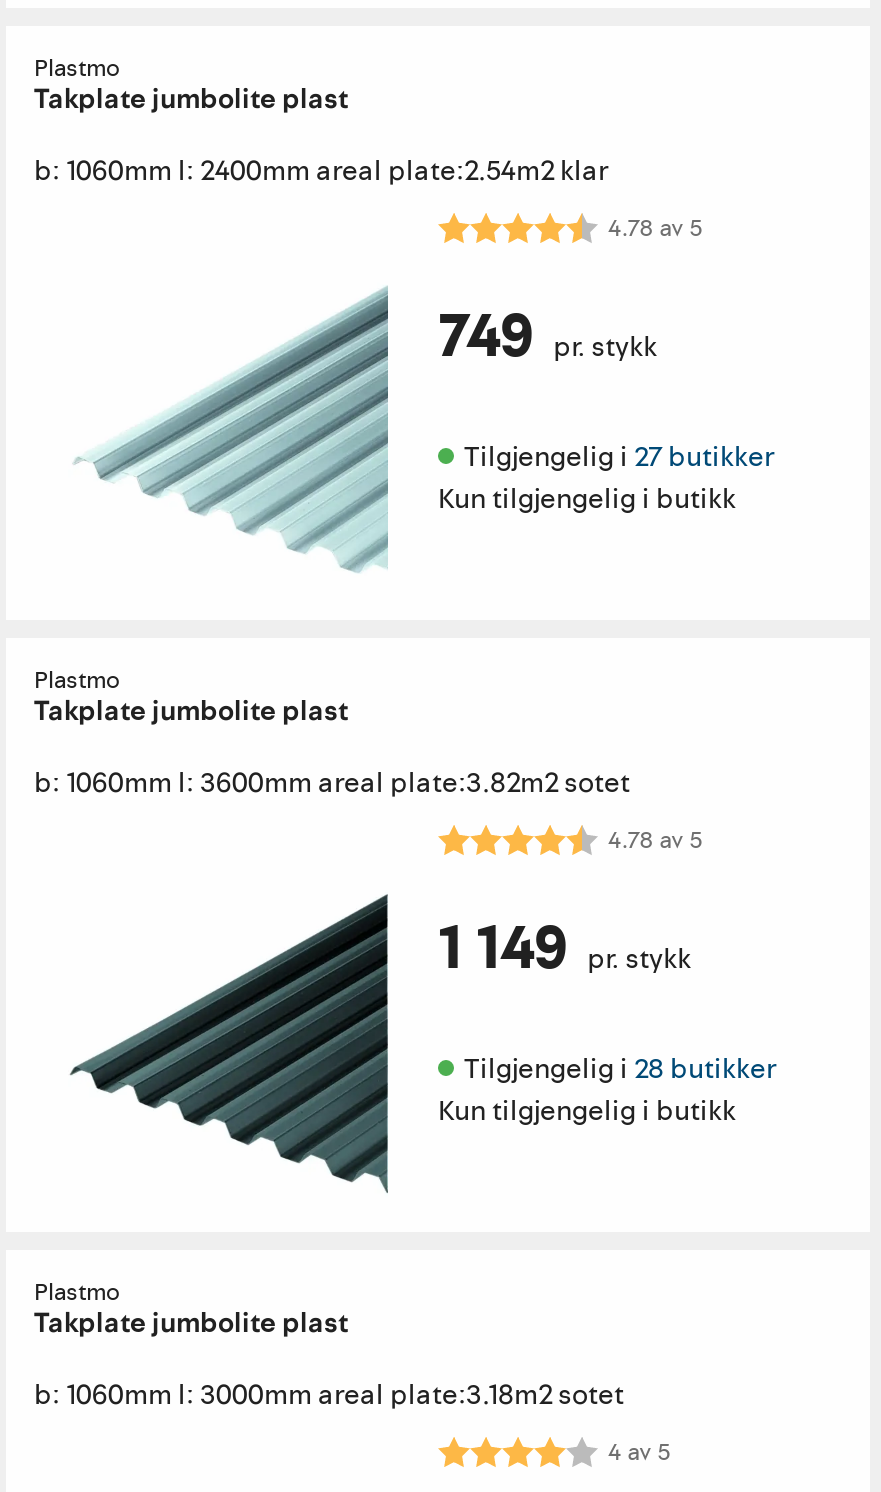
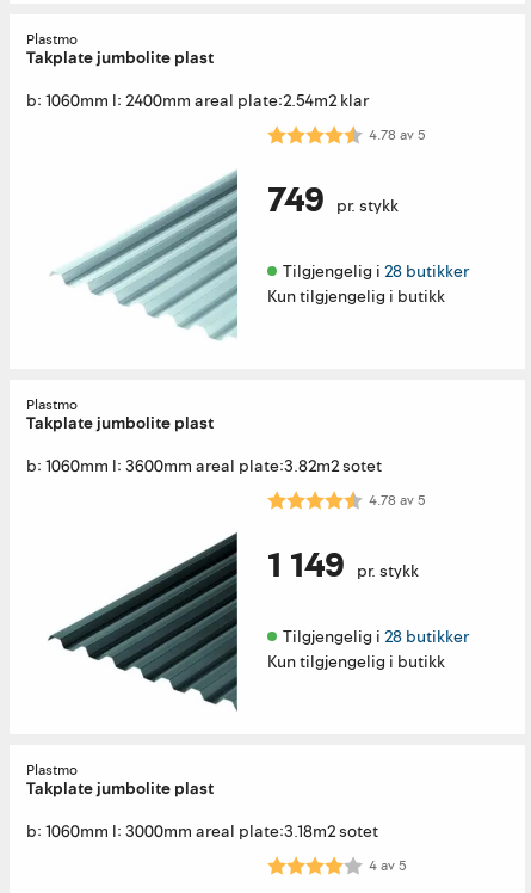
- Tilgjengelig i 27 butikker
+ Tilgjengelig i 28 butikker
